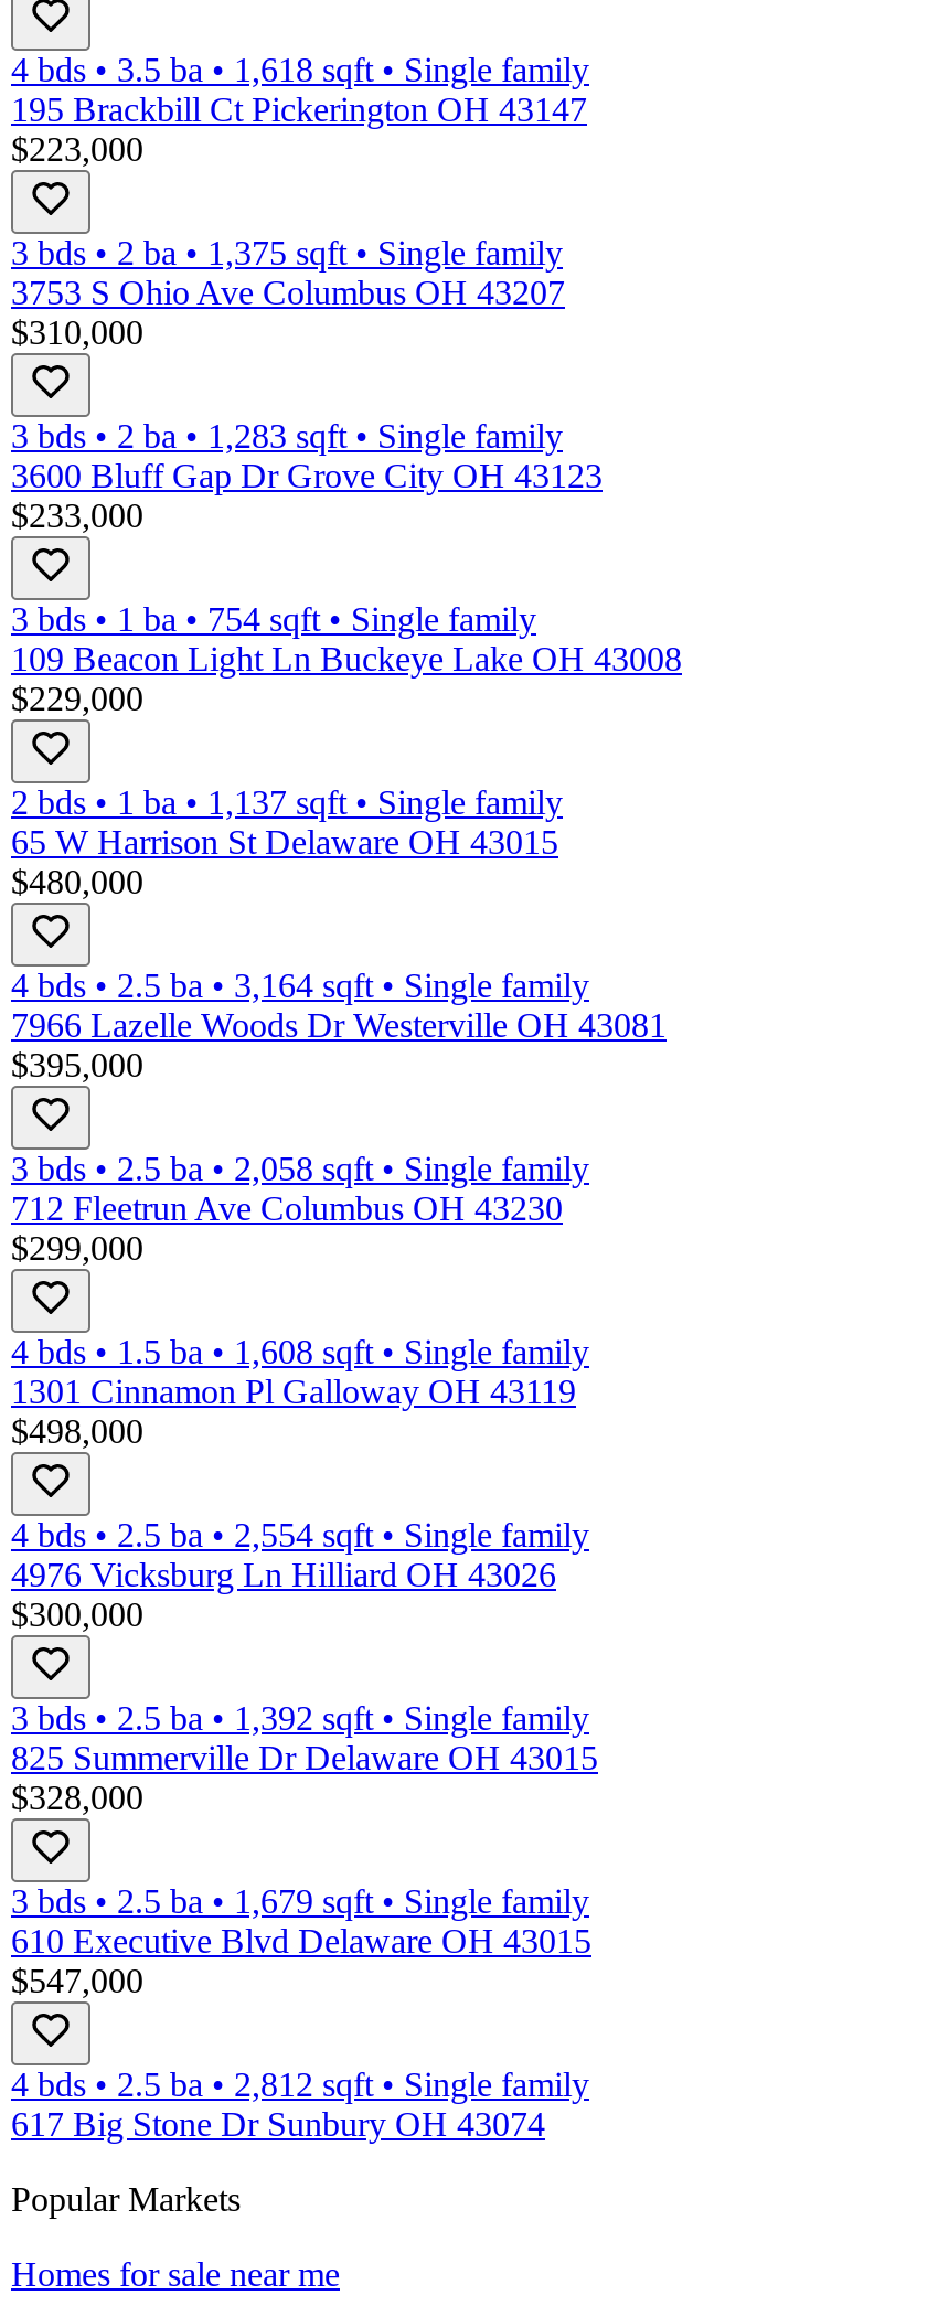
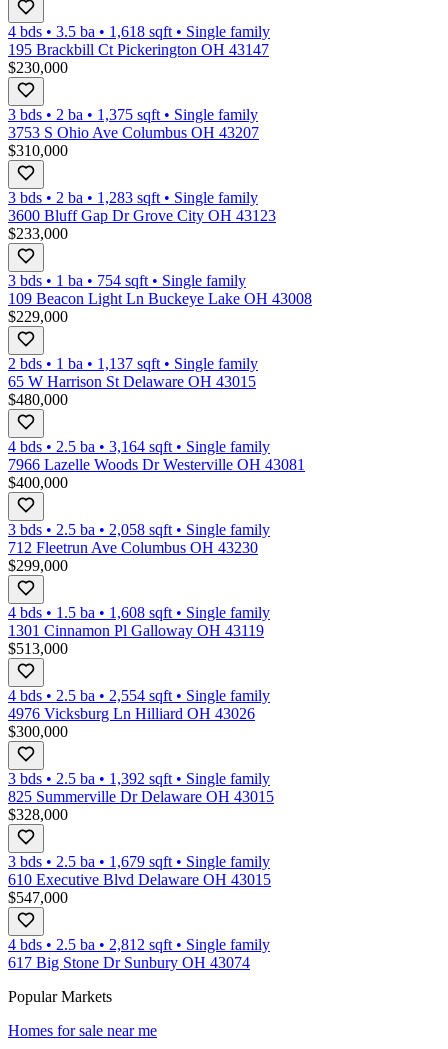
- $223,000
+ $230,000

- $395,000
+ $400,000

- $498,000
+ $513,000
